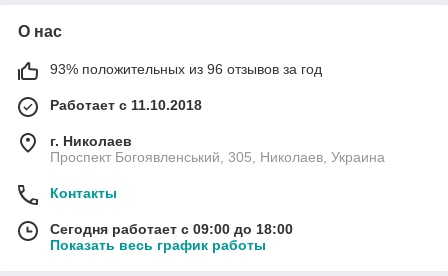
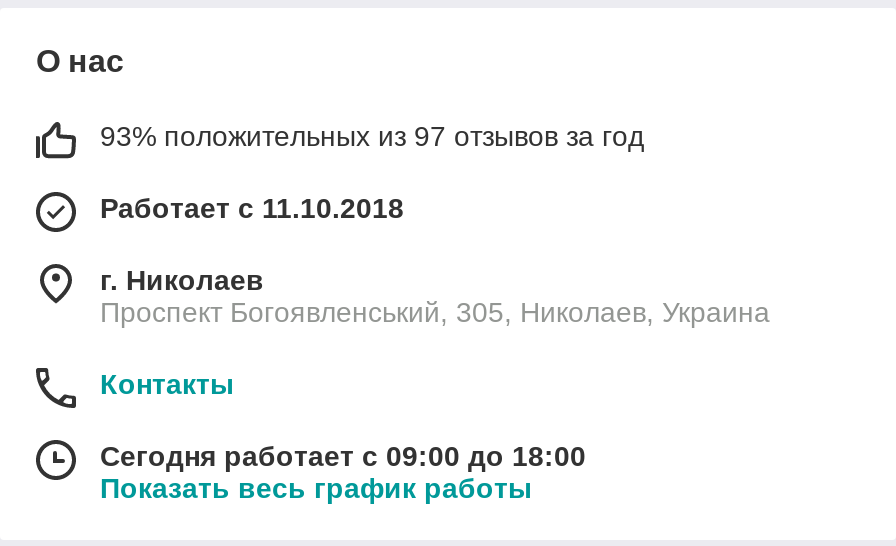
- 93% положительных из 96 отзывов за год
+ 93% положительных из 97 отзывов за год
